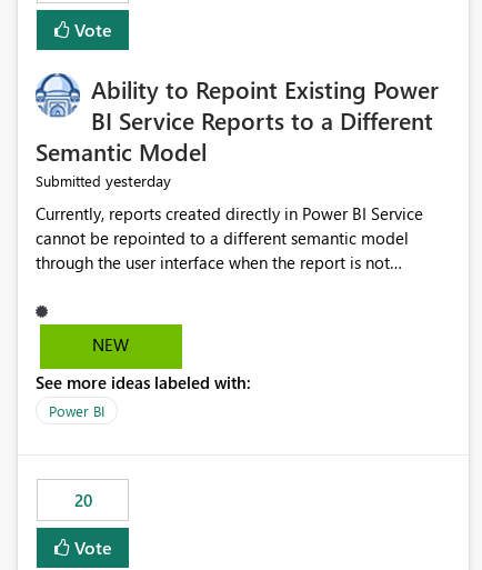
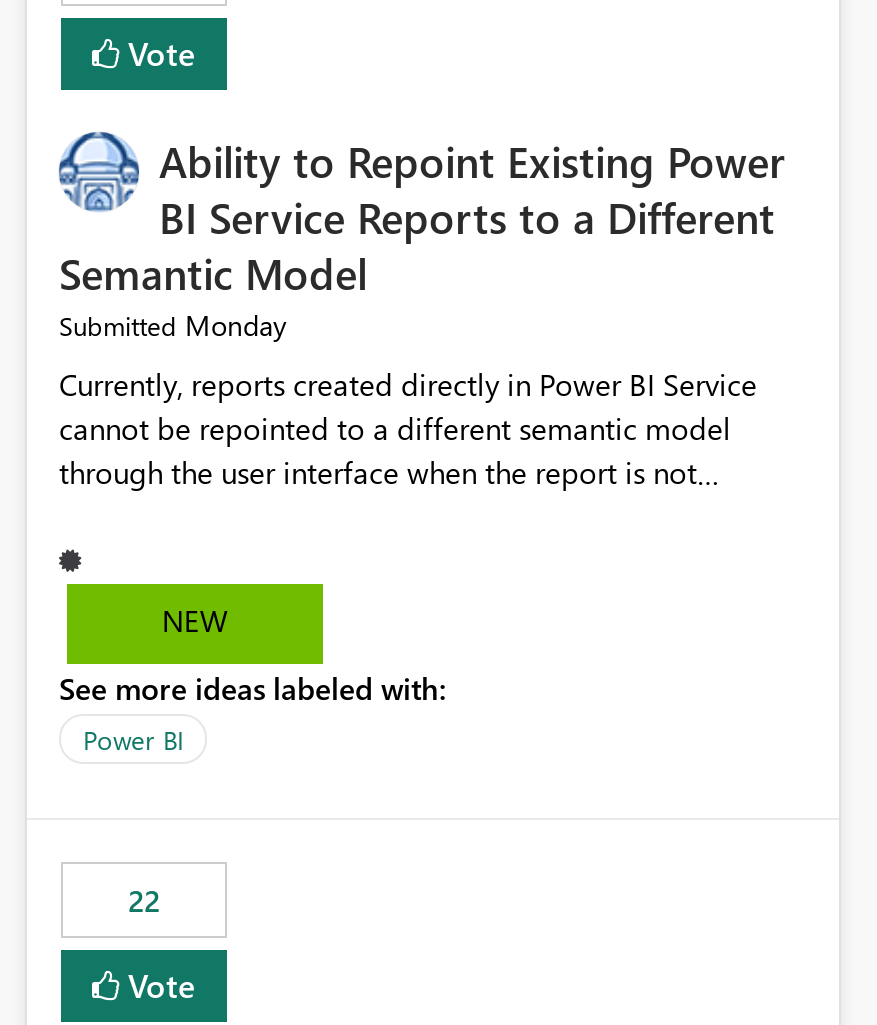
- Submitted yesterday
+ Submitted Monday

- 20
+ 22
